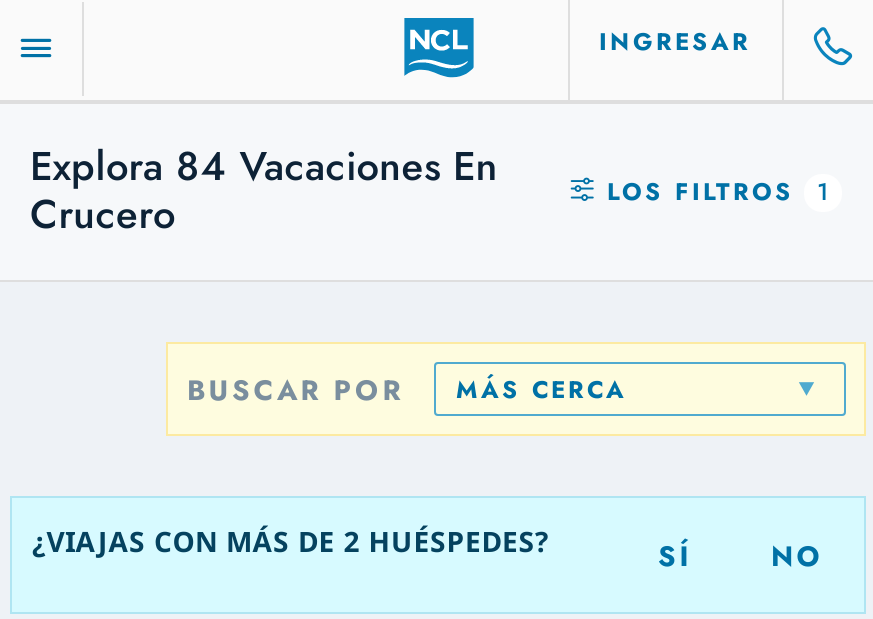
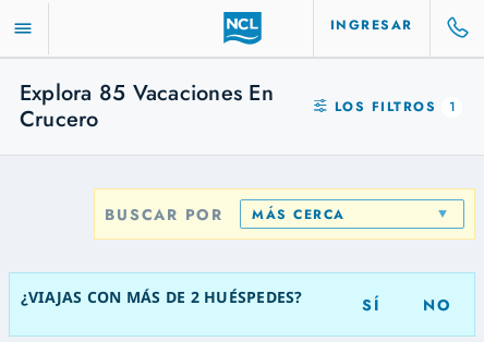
- Explora 84 Vacaciones En
+ Explora 85 Vacaciones En
